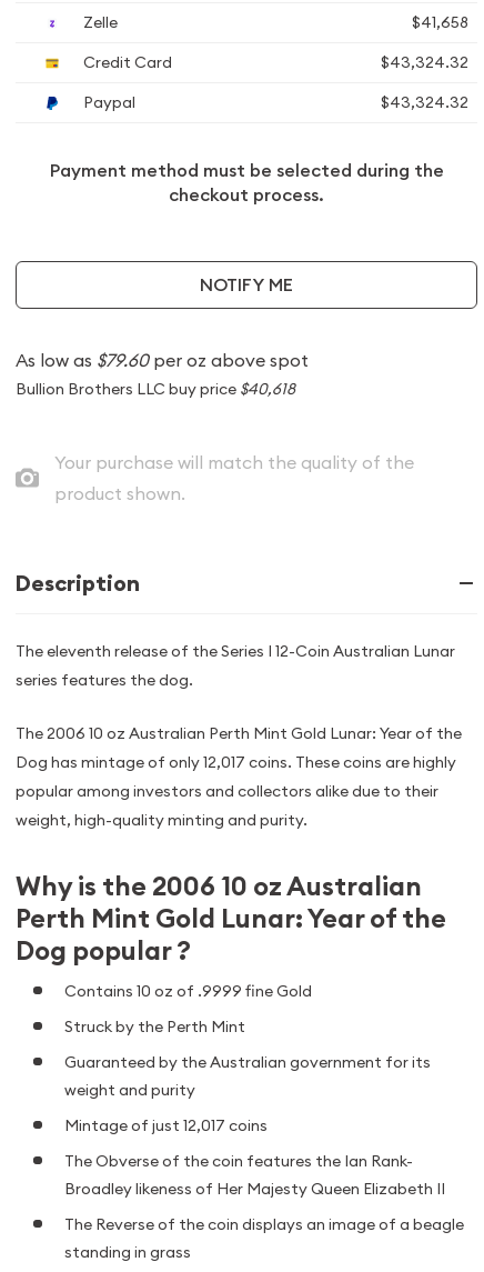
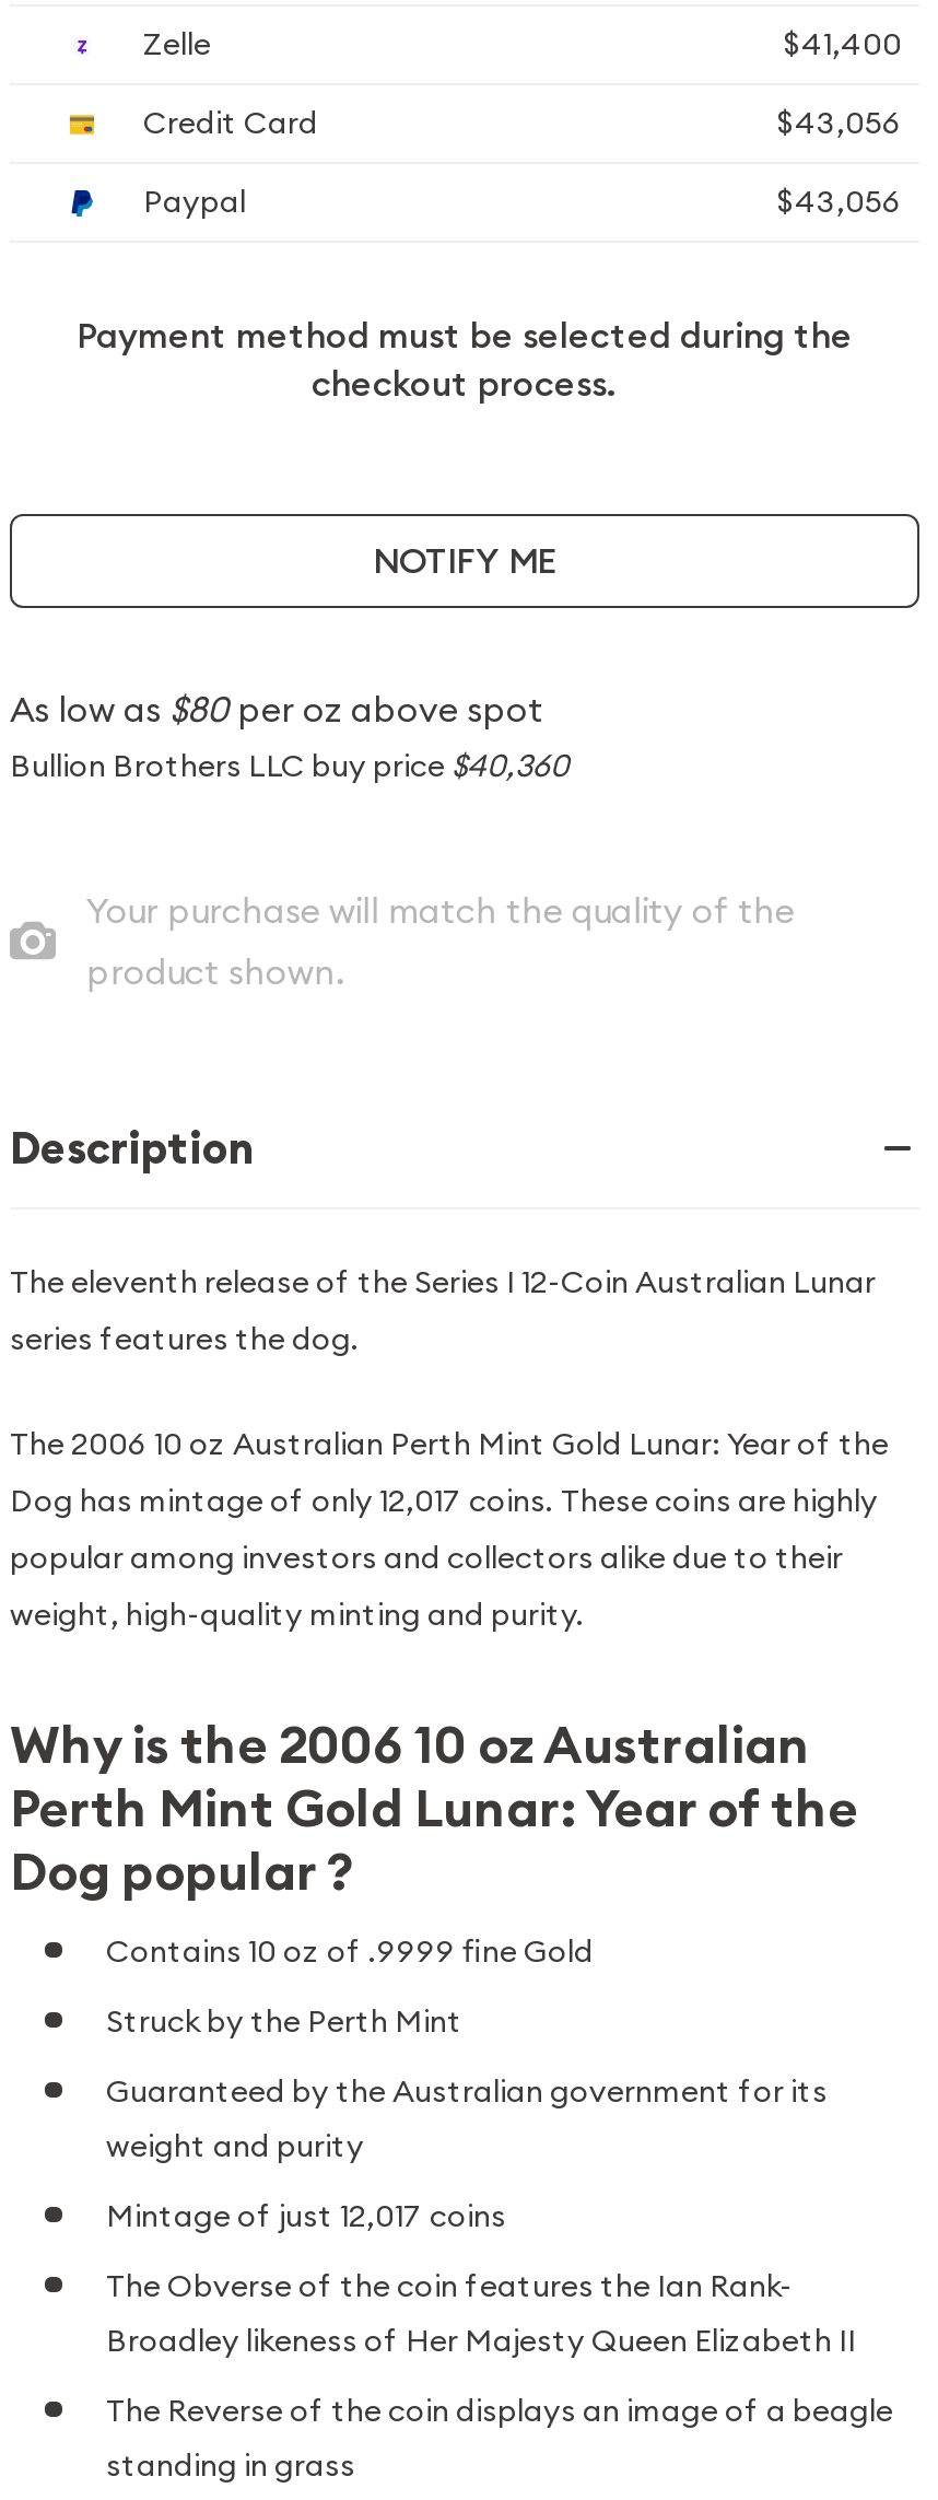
- $41,658
+ $41,400

- $43,324.32
+ $43,056

- $43,324.32
+ $43,056

- As low as $79.60 per oz above spot
+ As low as $80 per oz above spot

- Bullion Brothers LLC buy price $40,618
+ Bullion Brothers LLC buy price $40,360
